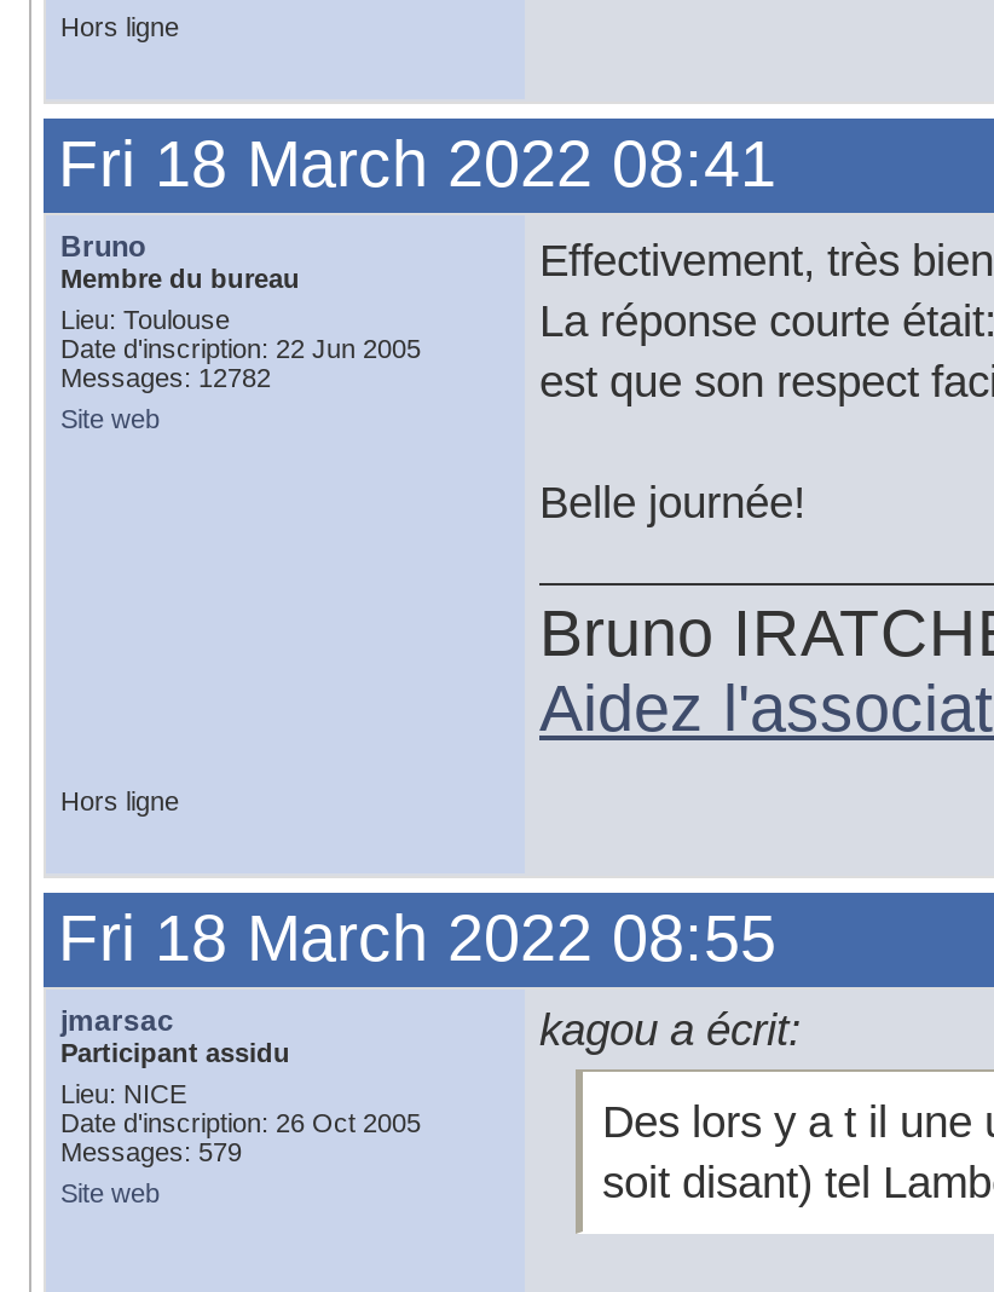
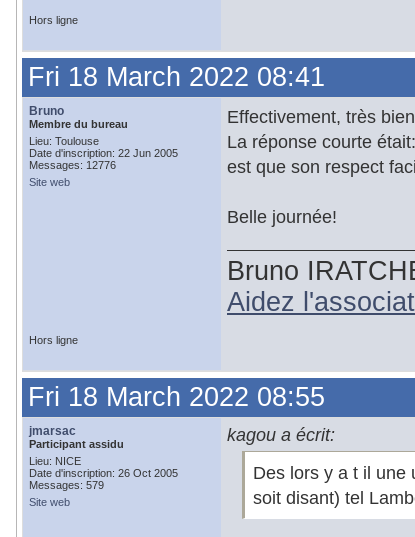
- Messages: 12782
+ Messages: 12776
